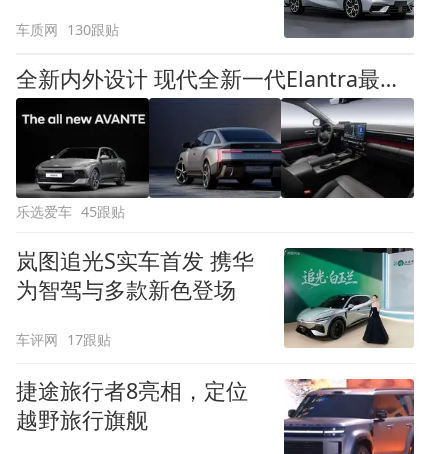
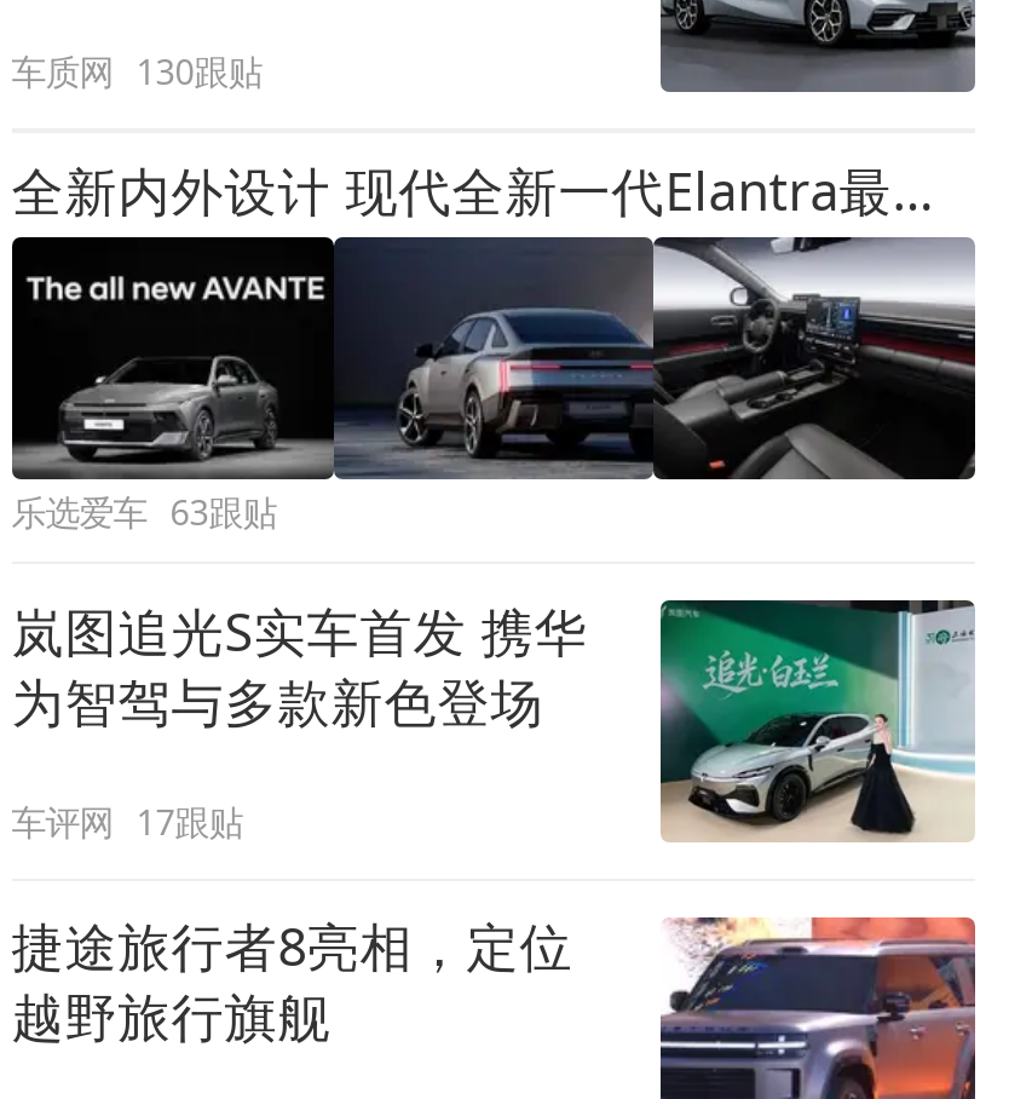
- 乐选爱车 45跟贴
+ 乐选爱车 63跟贴
